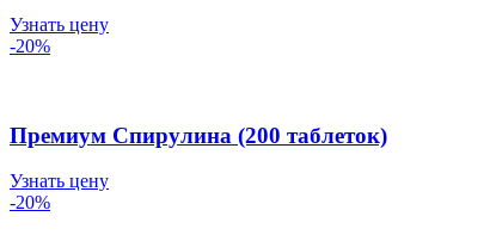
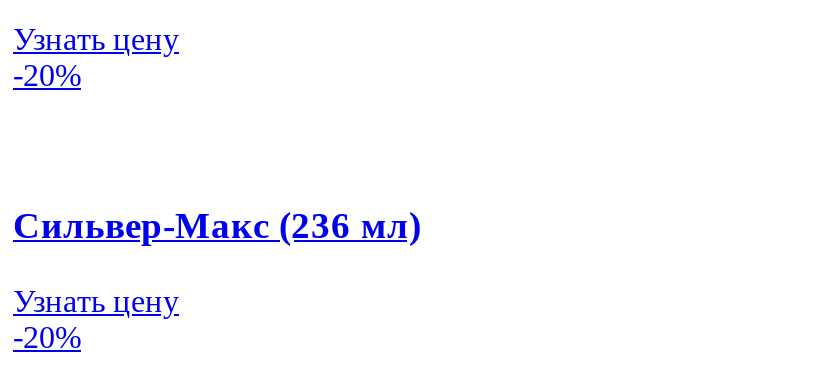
- Премиум Спирулина (200 таблеток)
+ Сильвер-Макс (236 мл)
